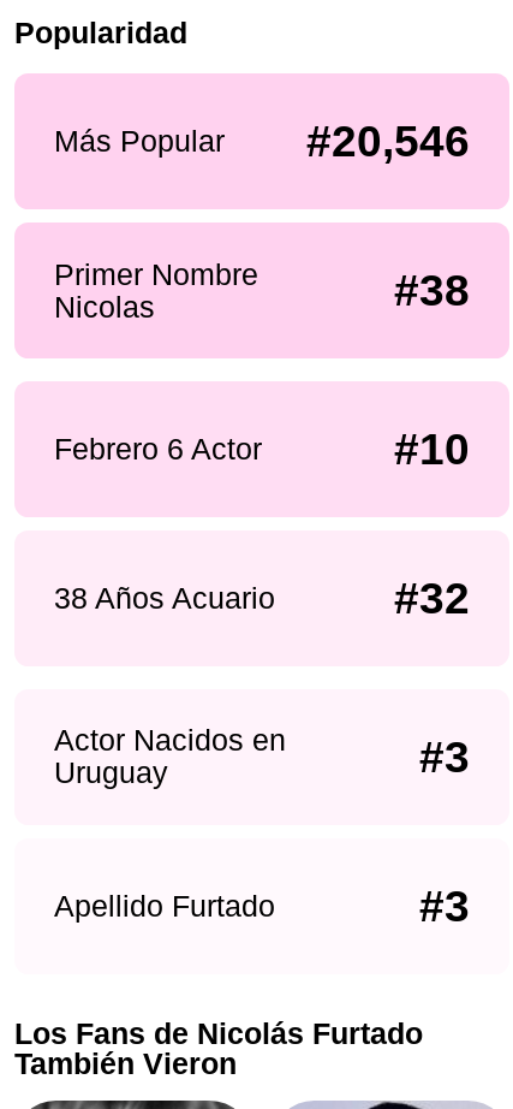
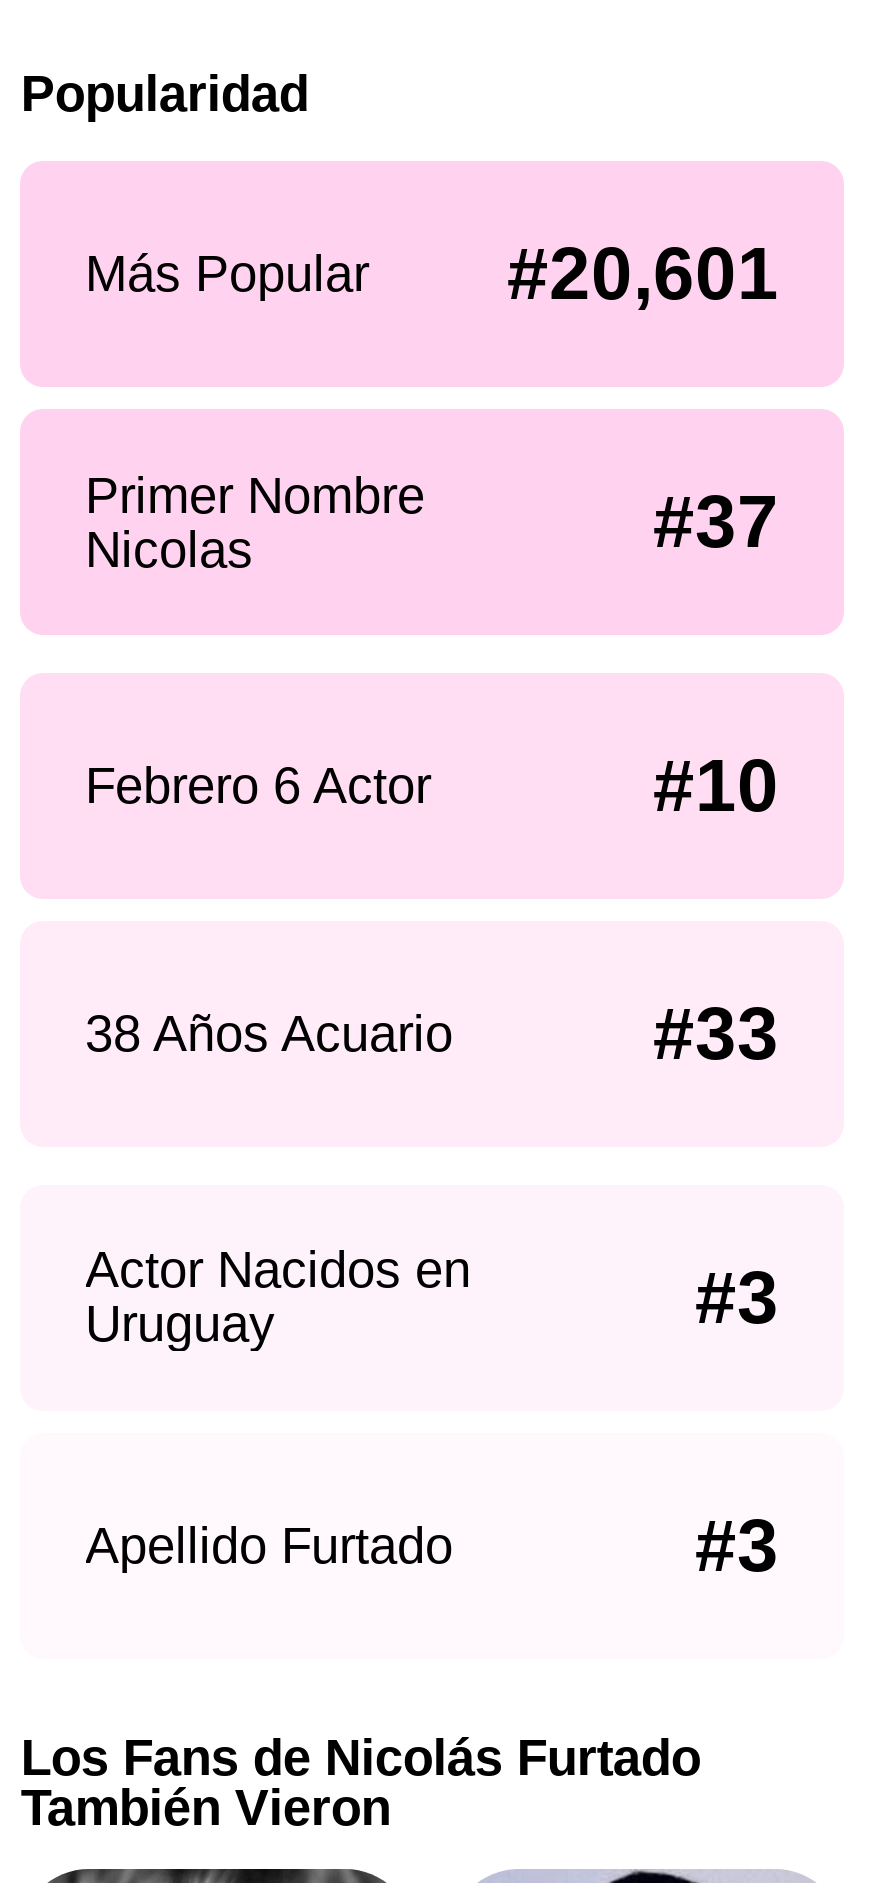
- #20,546
+ #20,601

- #38
+ #37

- #32
+ #33
